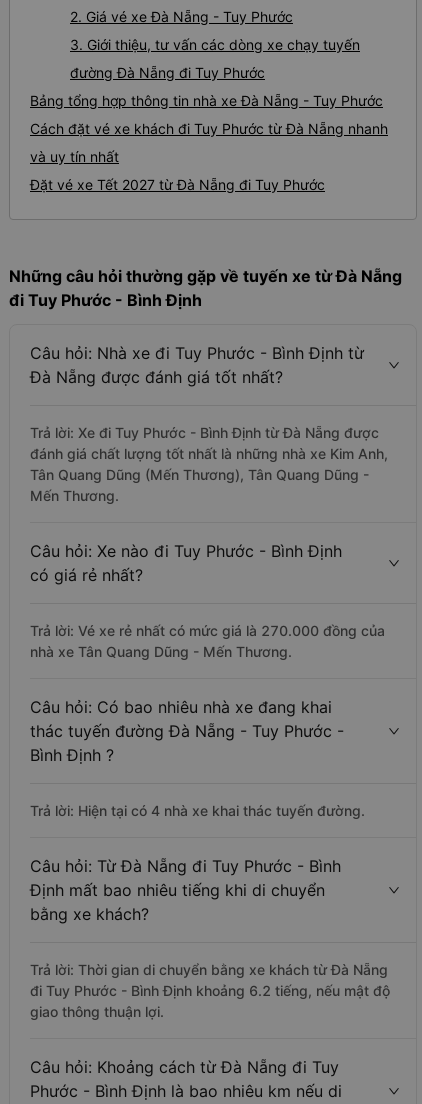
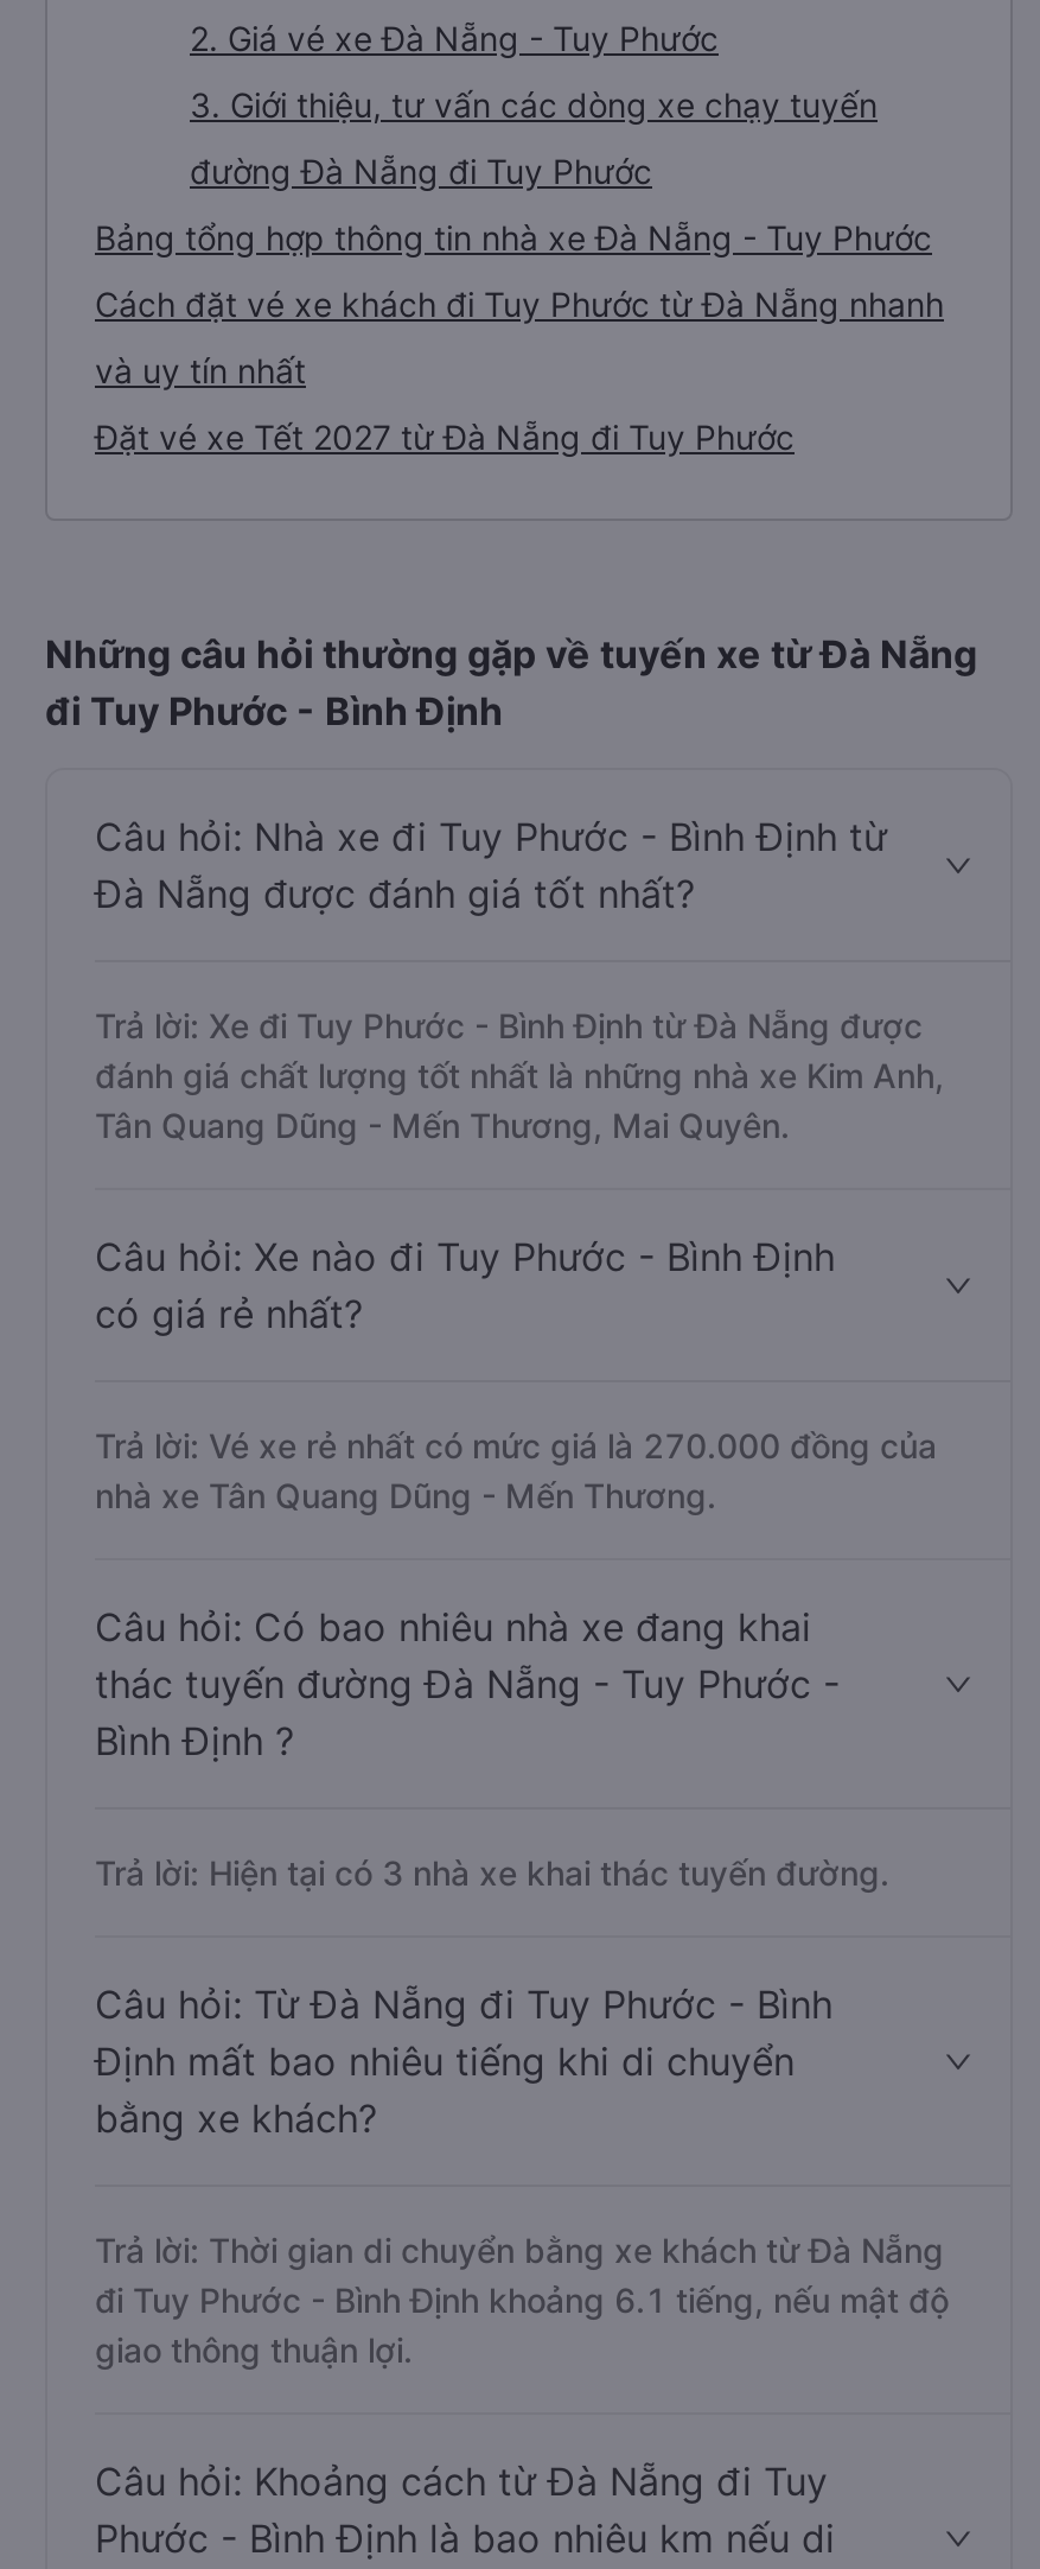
- Tân Quang Dũng (Mến Thương), Tân Quang Dũng -
- Mến Thương.
+ Tân Quang Dũng - Mến Thương, Mai Quyên.

- Trả lời: Hiện tại có 4 nhà xe khai thác tuyến đường.
+ Trả lời: Hiện tại có 3 nhà xe khai thác tuyến đường.

- đi Tuy Phước - Bình Định khoảng 6.2 tiếng, nếu mật độ
+ đi Tuy Phước - Bình Định khoảng 6.1 tiếng, nếu mật độ
